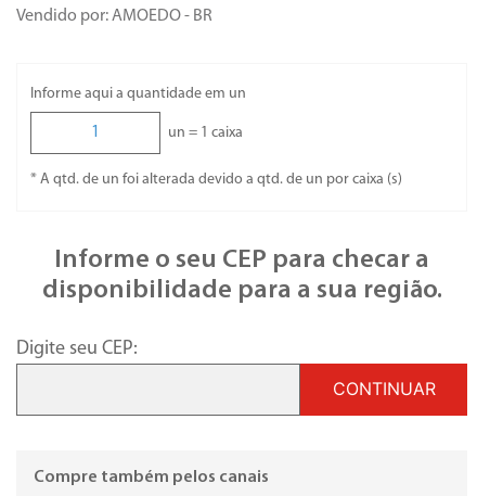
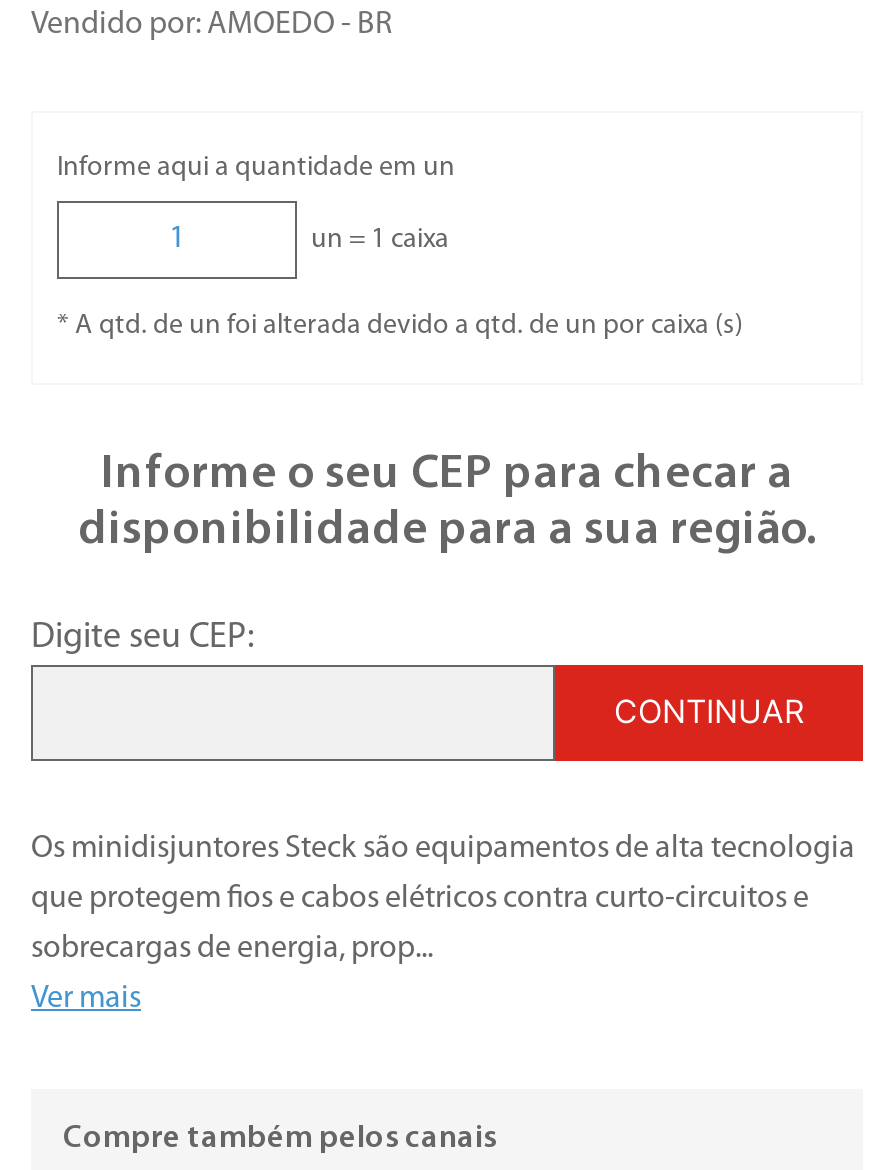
+ Os minidisjuntores Steck são equipamentos de alta tecnologia
+ que protegem fios e cabos elétricos contra curto-circuitos e
+ sobrecargas de energia, prop...
+ Ver mais
